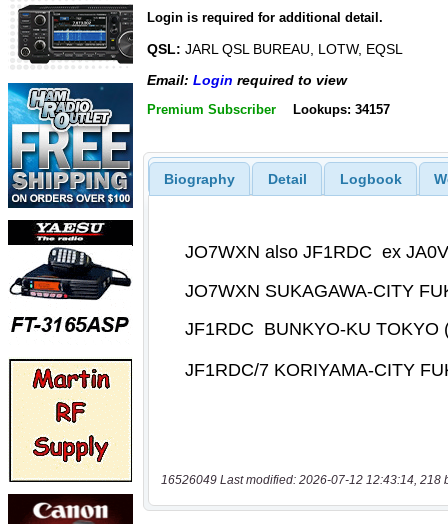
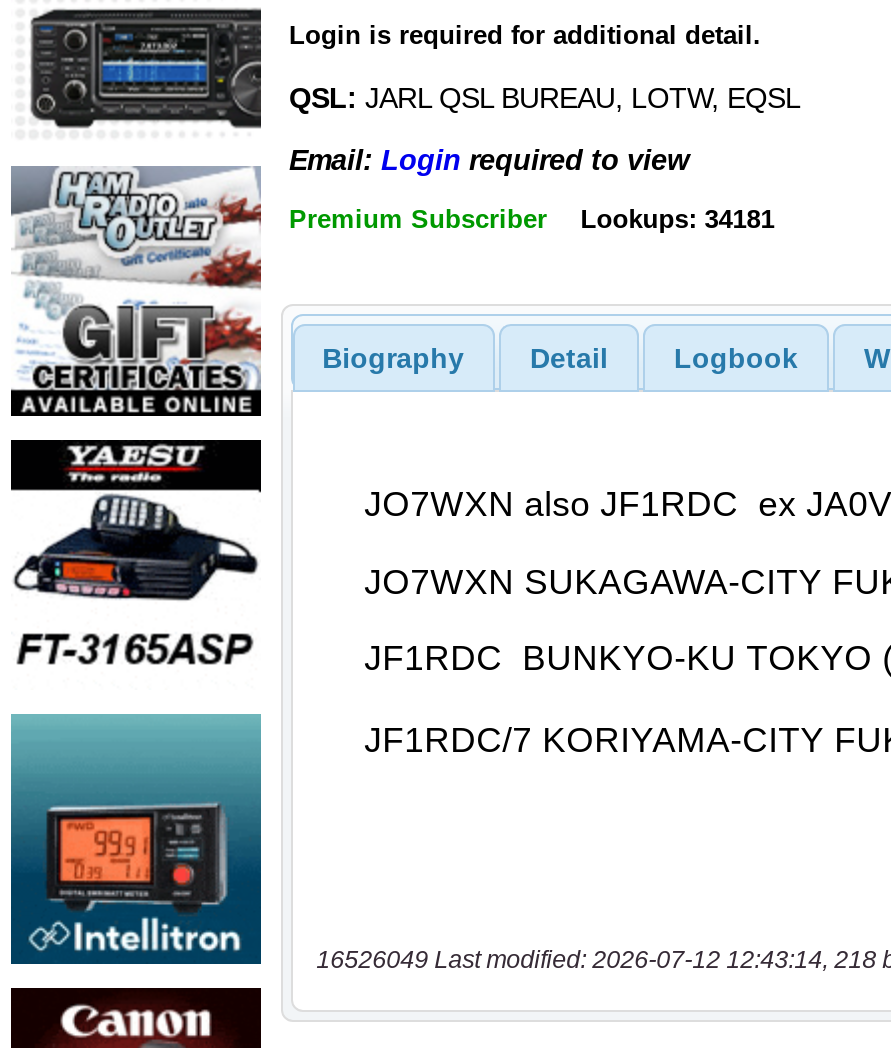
- [image]
- Premium Subscriber Lookups: 34157
+ [image]
+ Premium Subscriber Lookups: 34181

- [image]
+ [image]
